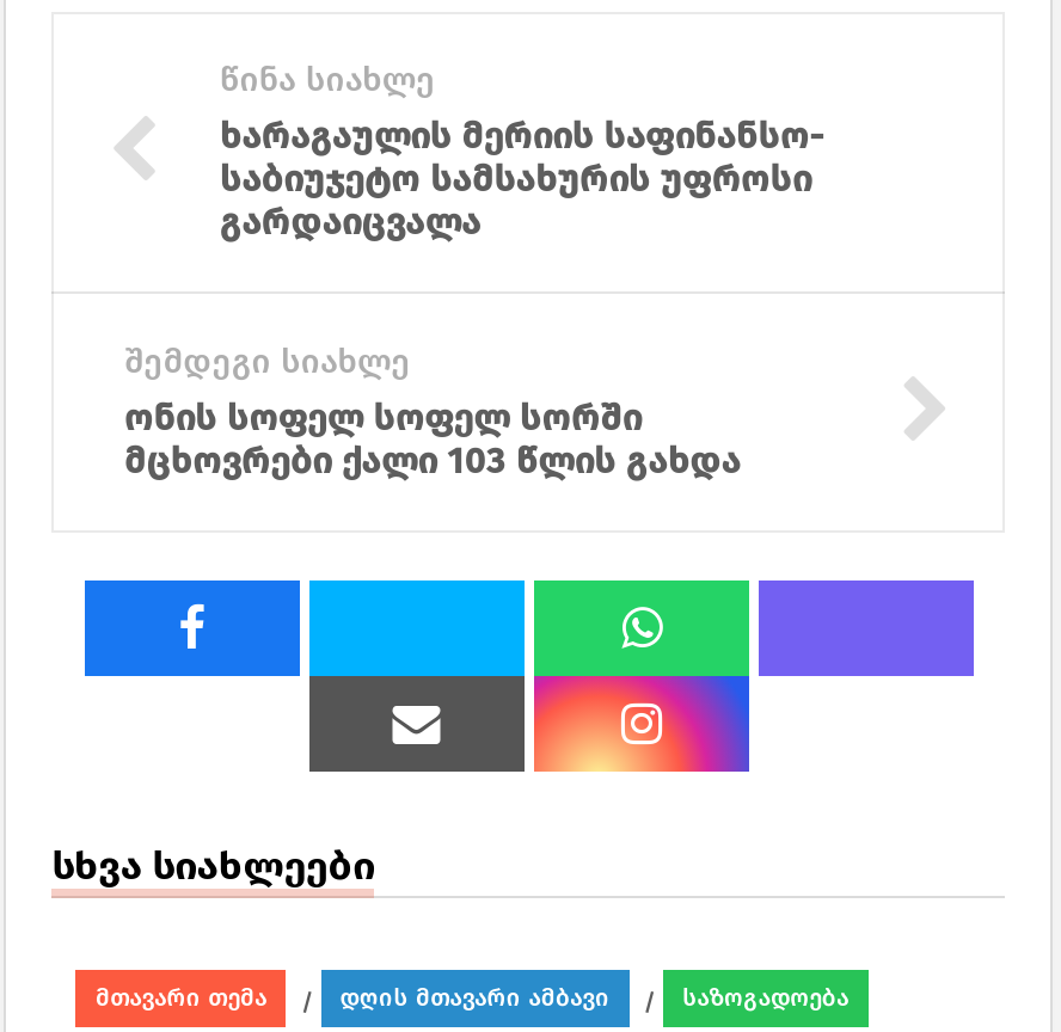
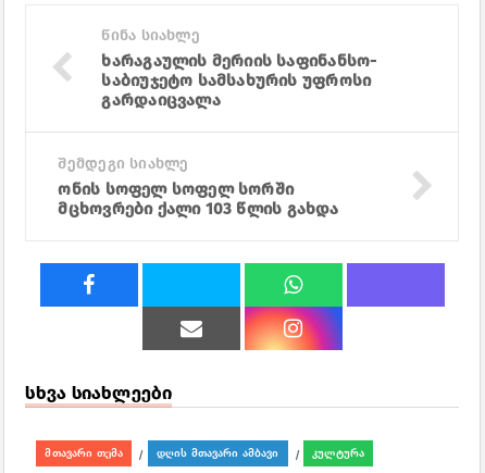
- საზოგადოება
+ კულტურა
